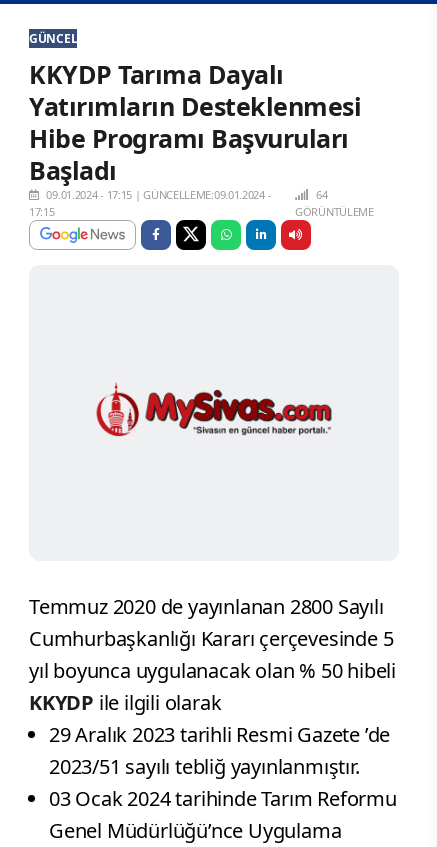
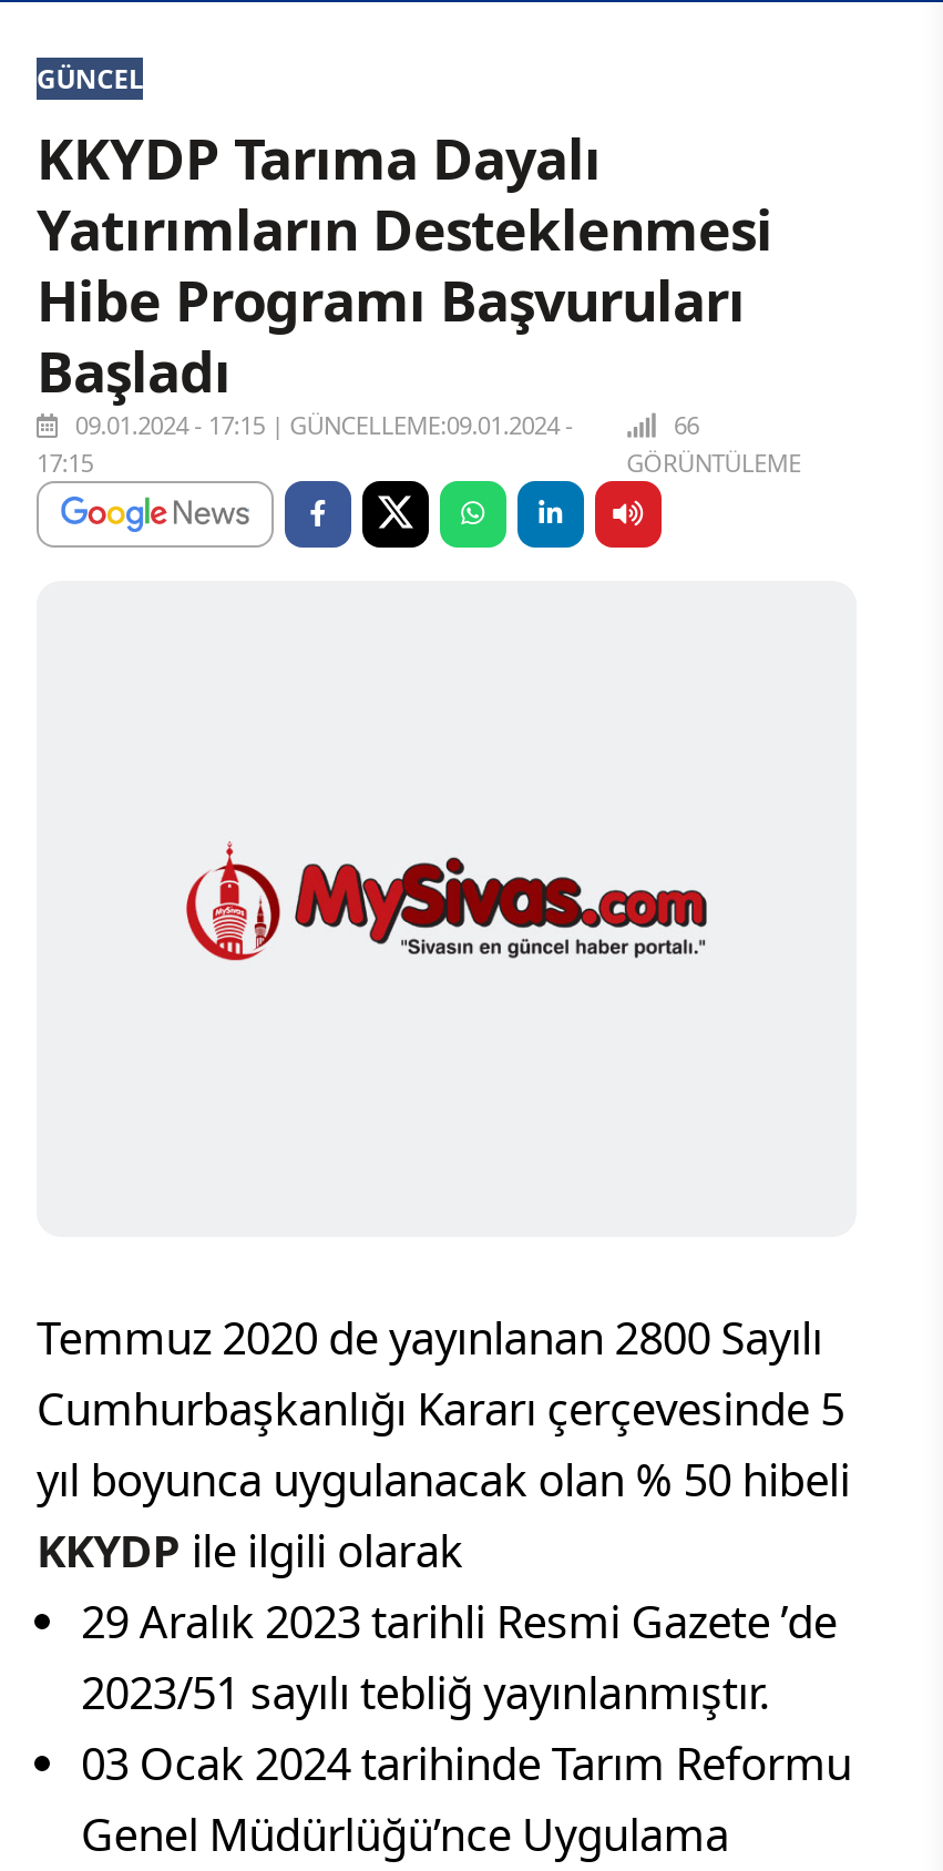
- 64
+ 66
